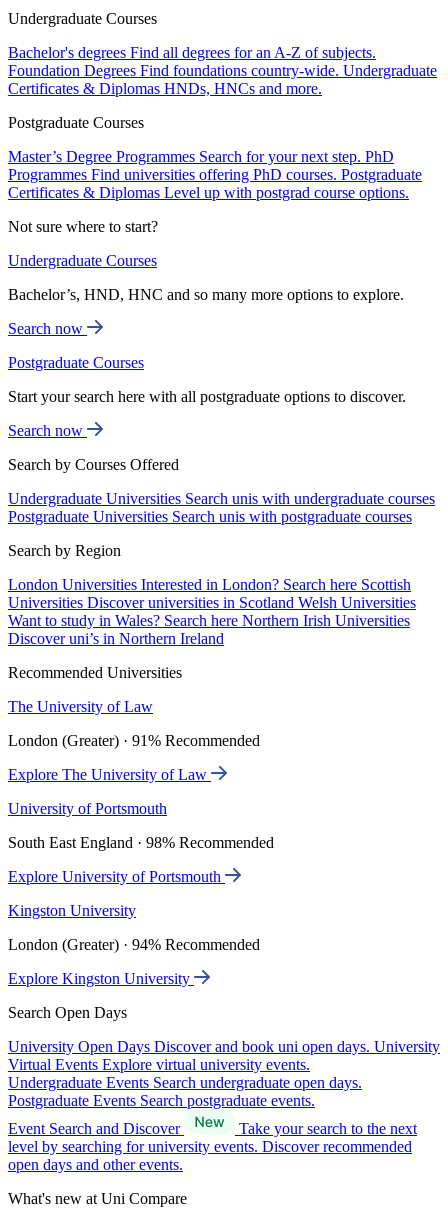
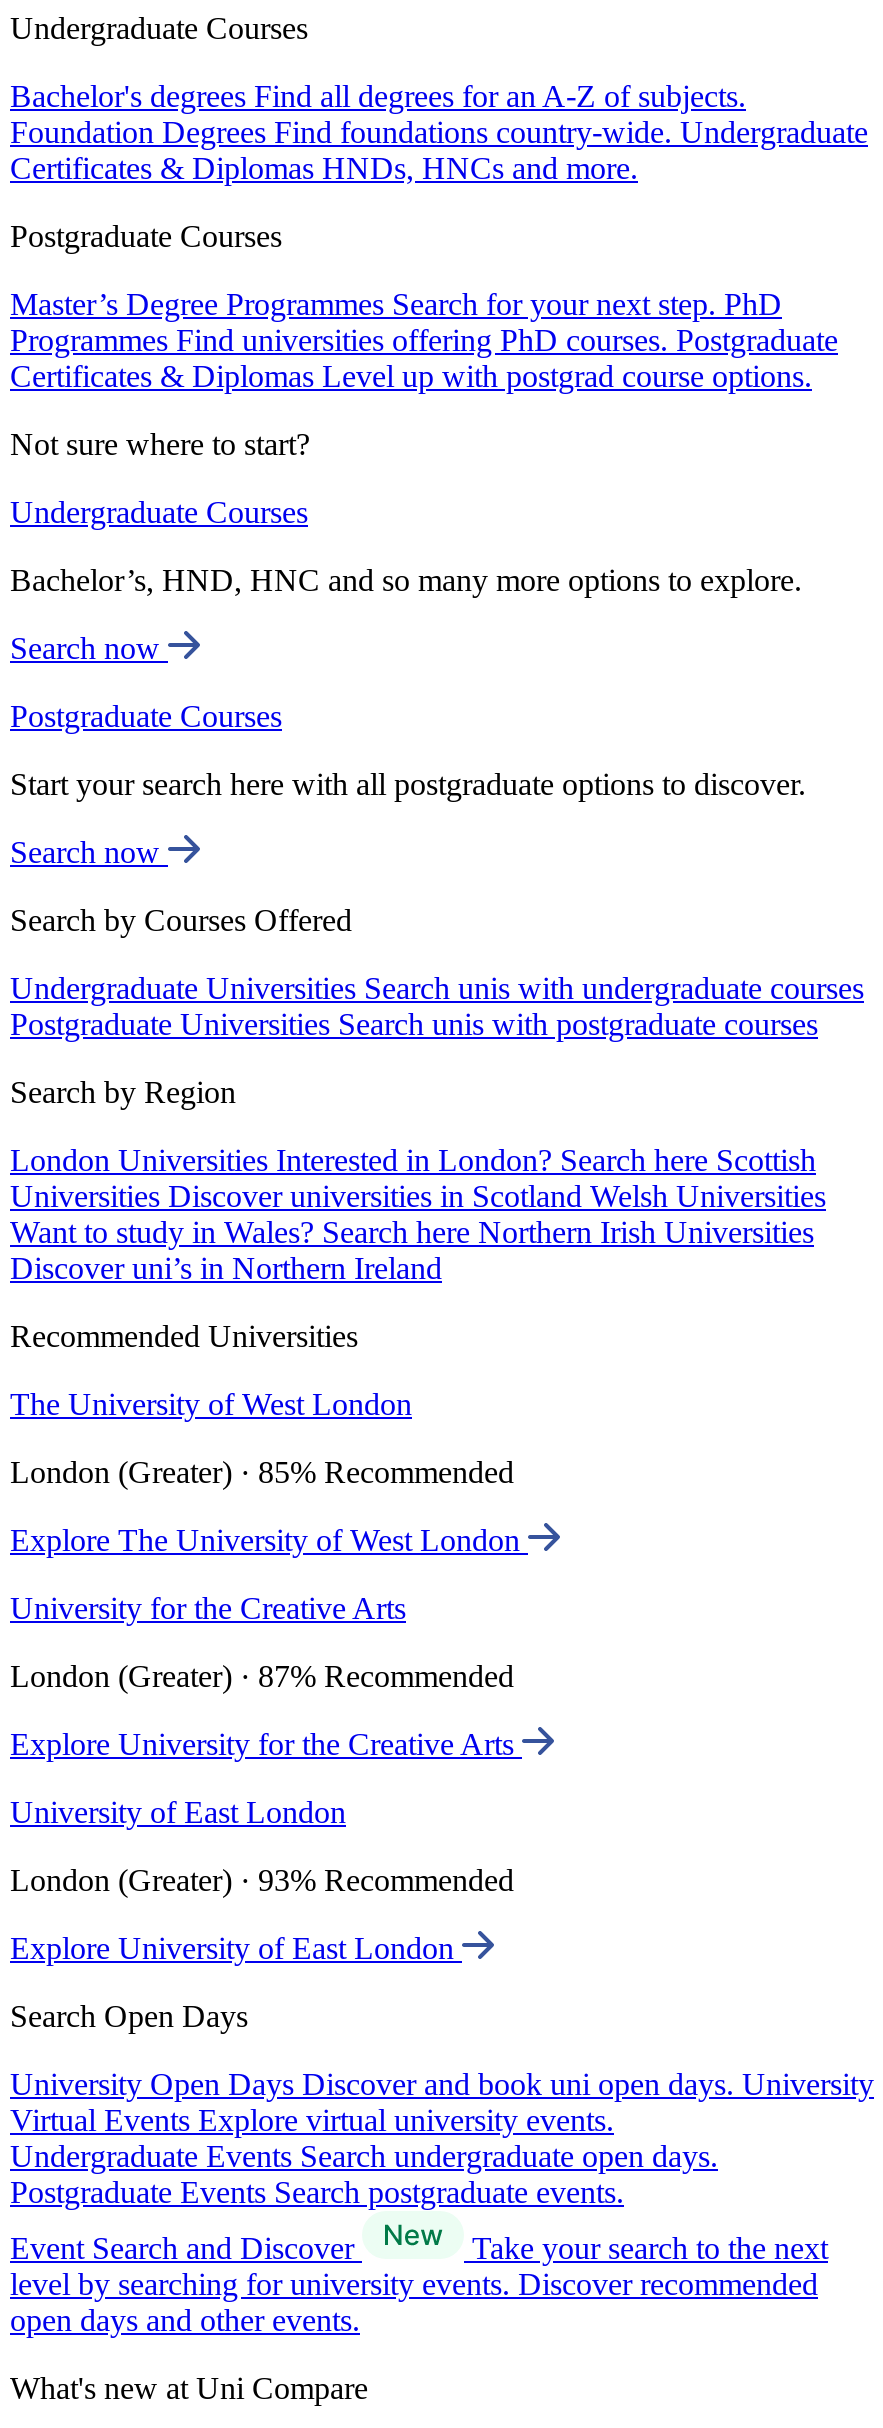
- The University of Law
+ The University of West London

- London (Greater) · 91% Recommended
+ London (Greater) · 85% Recommended

- Explore The University of Law
+ Explore The University of West London

- University of Portsmouth
+ University for the Creative Arts

- South East England · 98% Recommended
+ London (Greater) · 87% Recommended

- Explore University of Portsmouth
+ Explore University for the Creative Arts

- Kingston University
+ University of East London

- London (Greater) · 94% Recommended
+ London (Greater) · 93% Recommended

- Explore Kingston University
+ Explore University of East London
